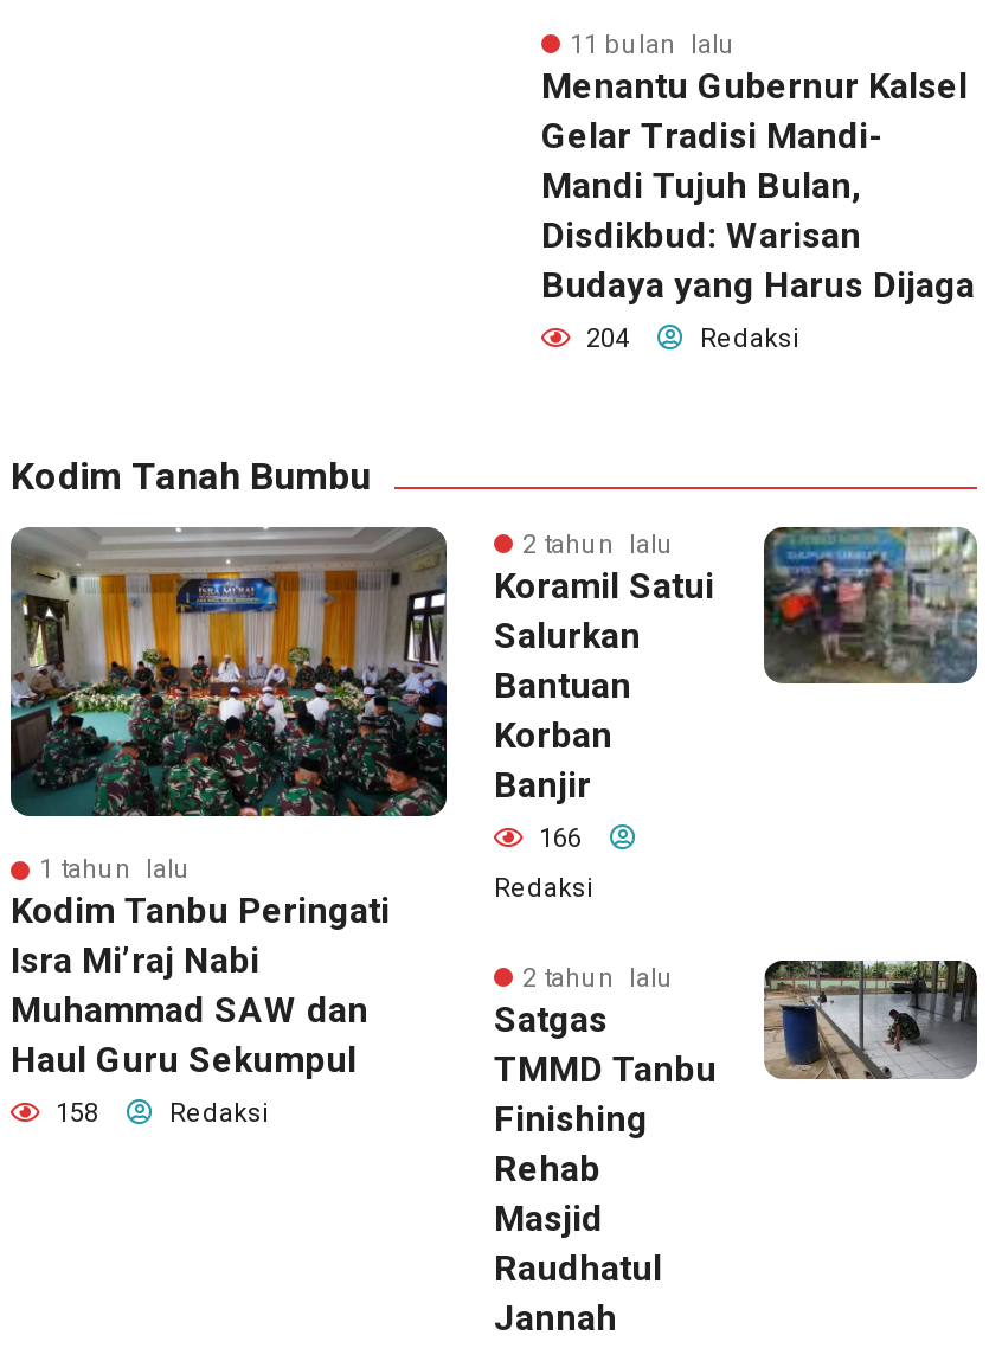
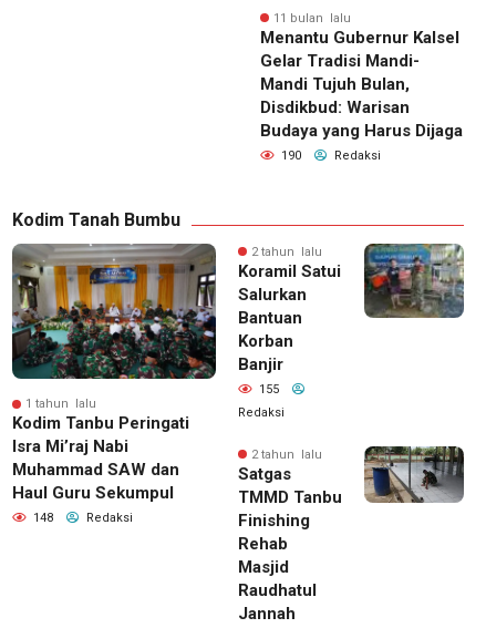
- 204
+ 190

- 166
+ 155

- 158
+ 148
